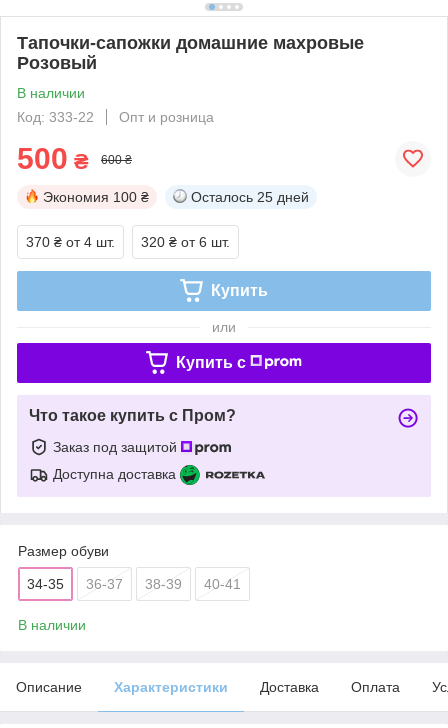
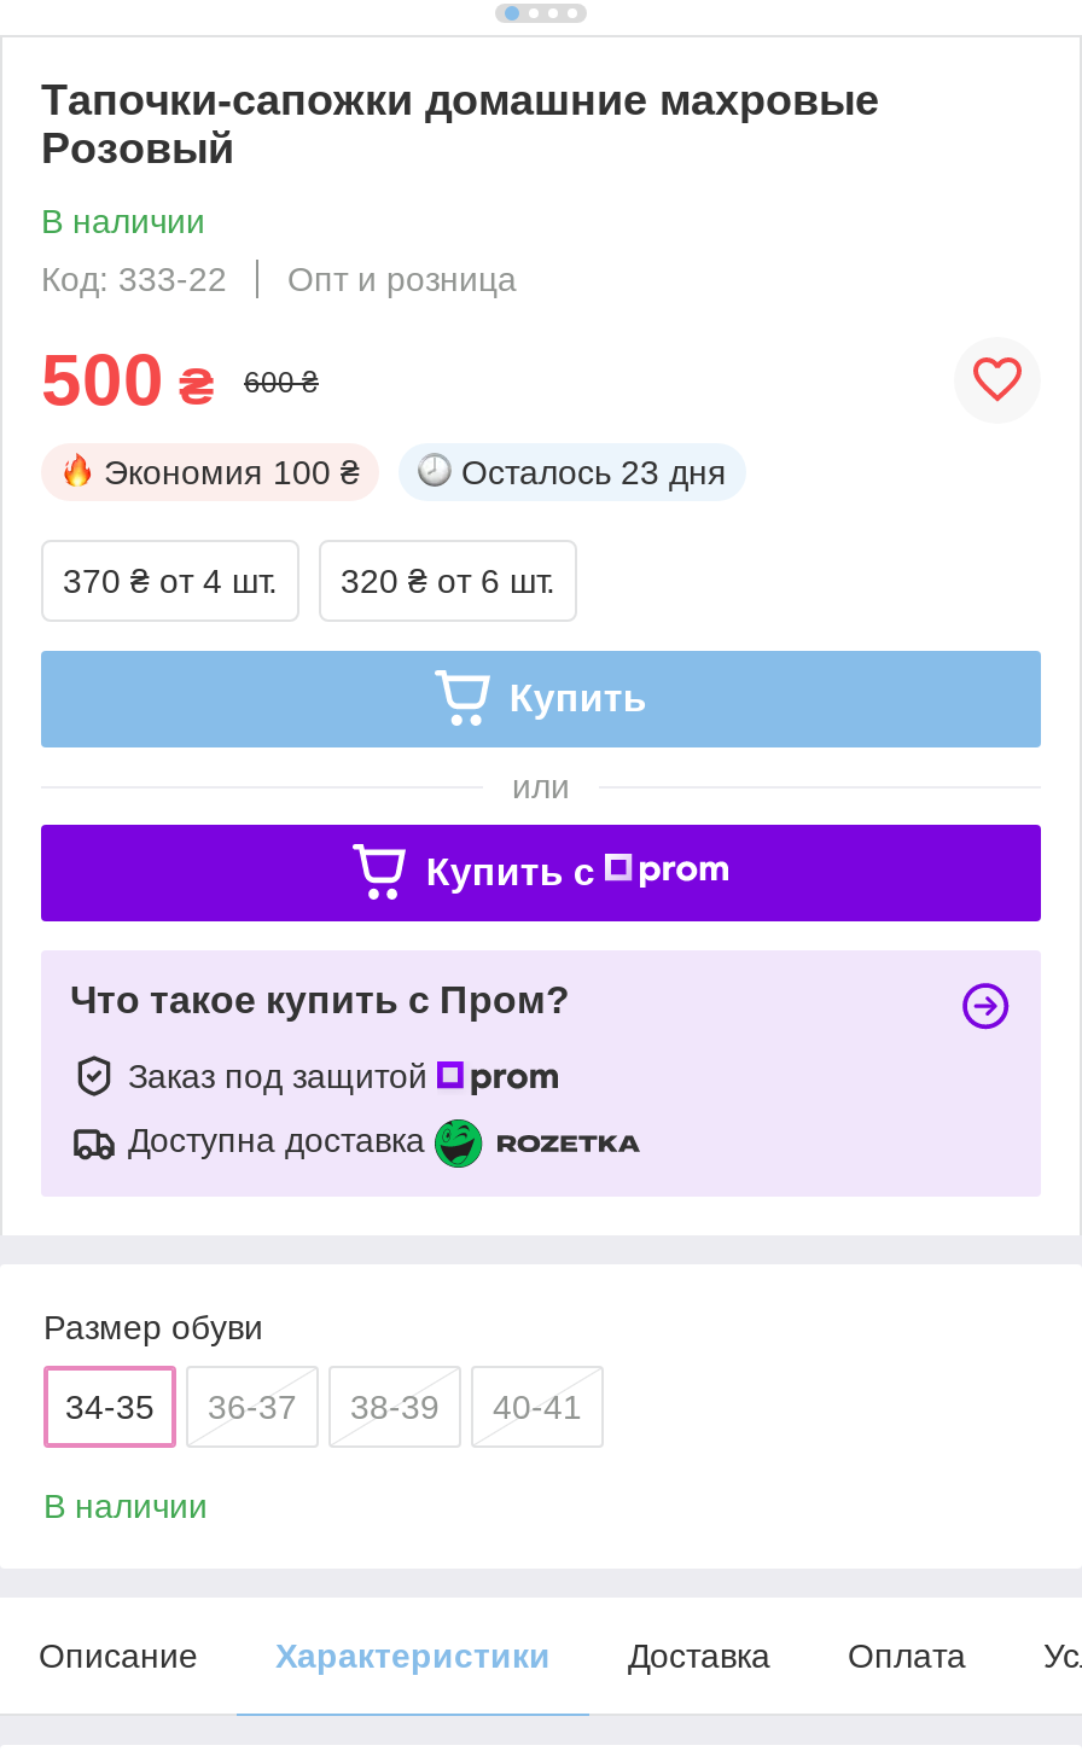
- Осталось 25 дней
+ Осталось 23 дня
